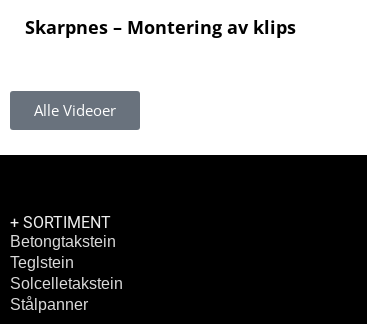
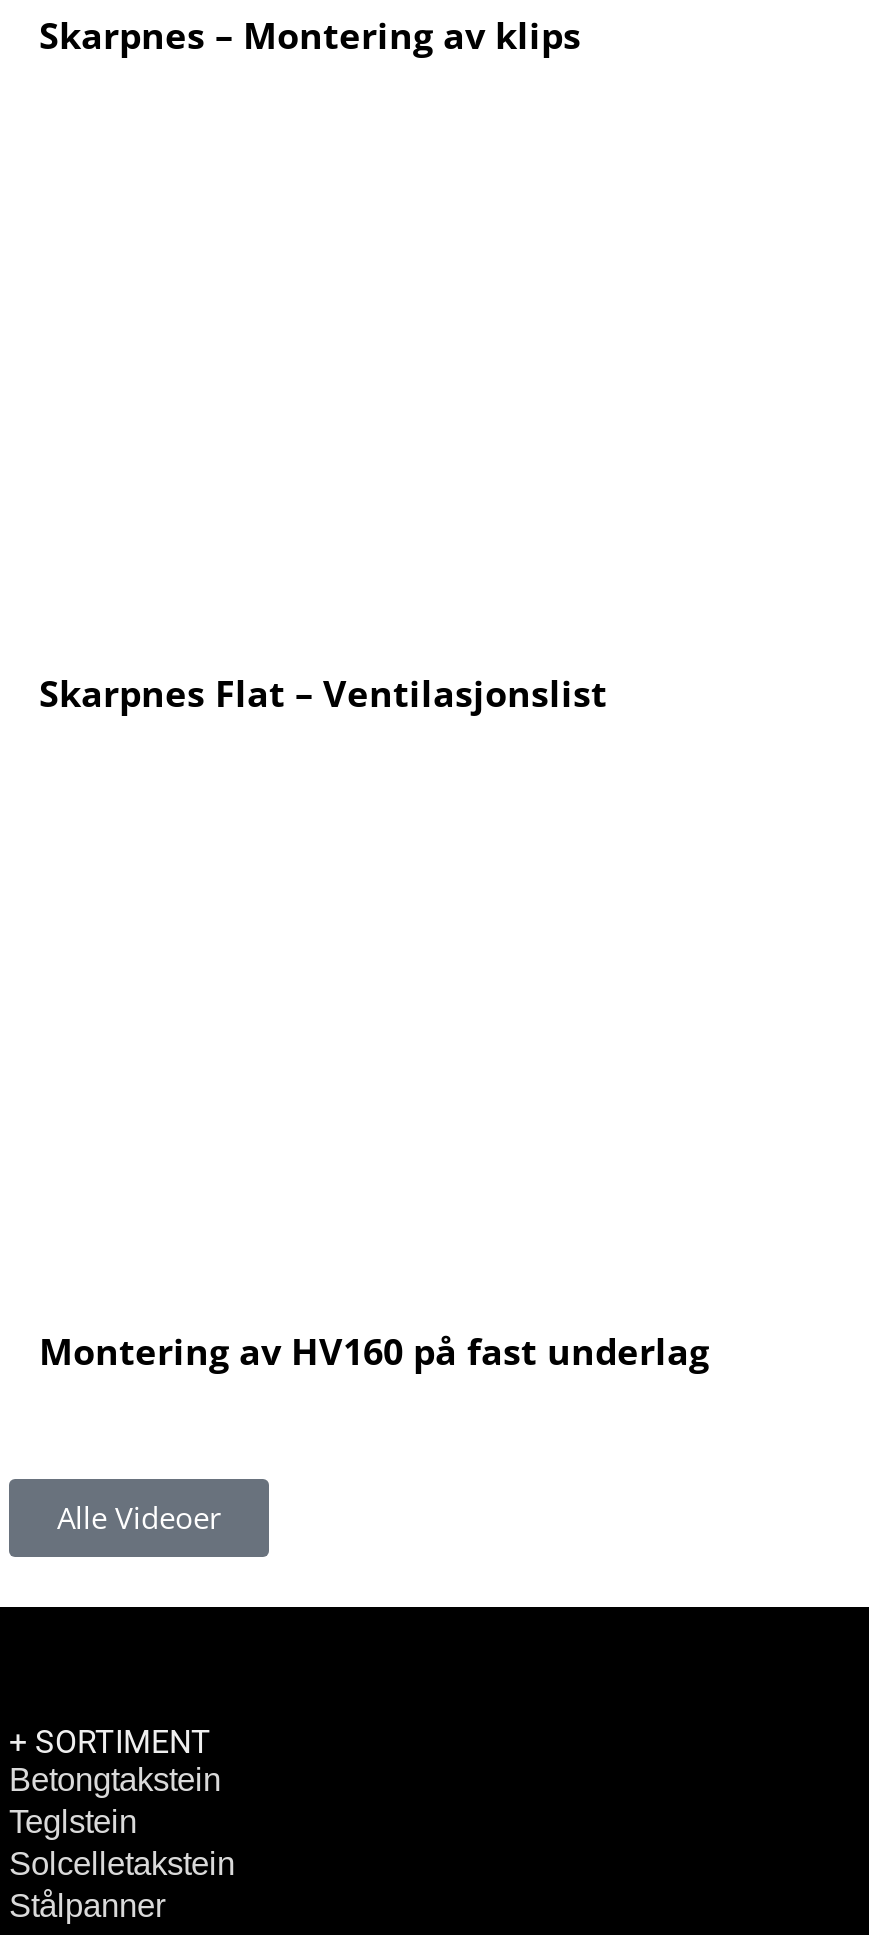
+ Skarpnes Flat – Ventilasjonslist

+ Montering av HV160 på fast underlag
